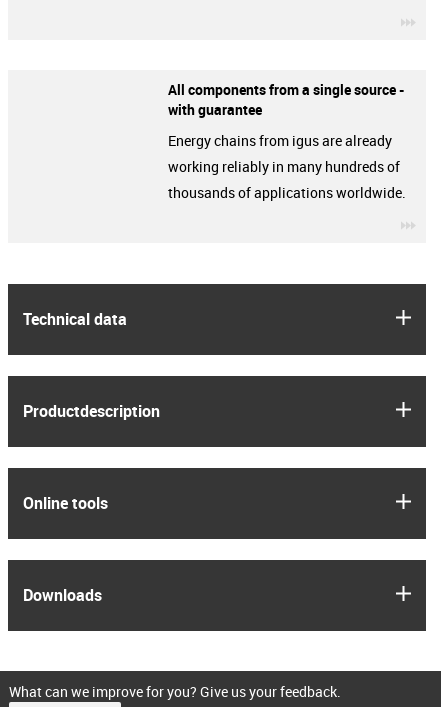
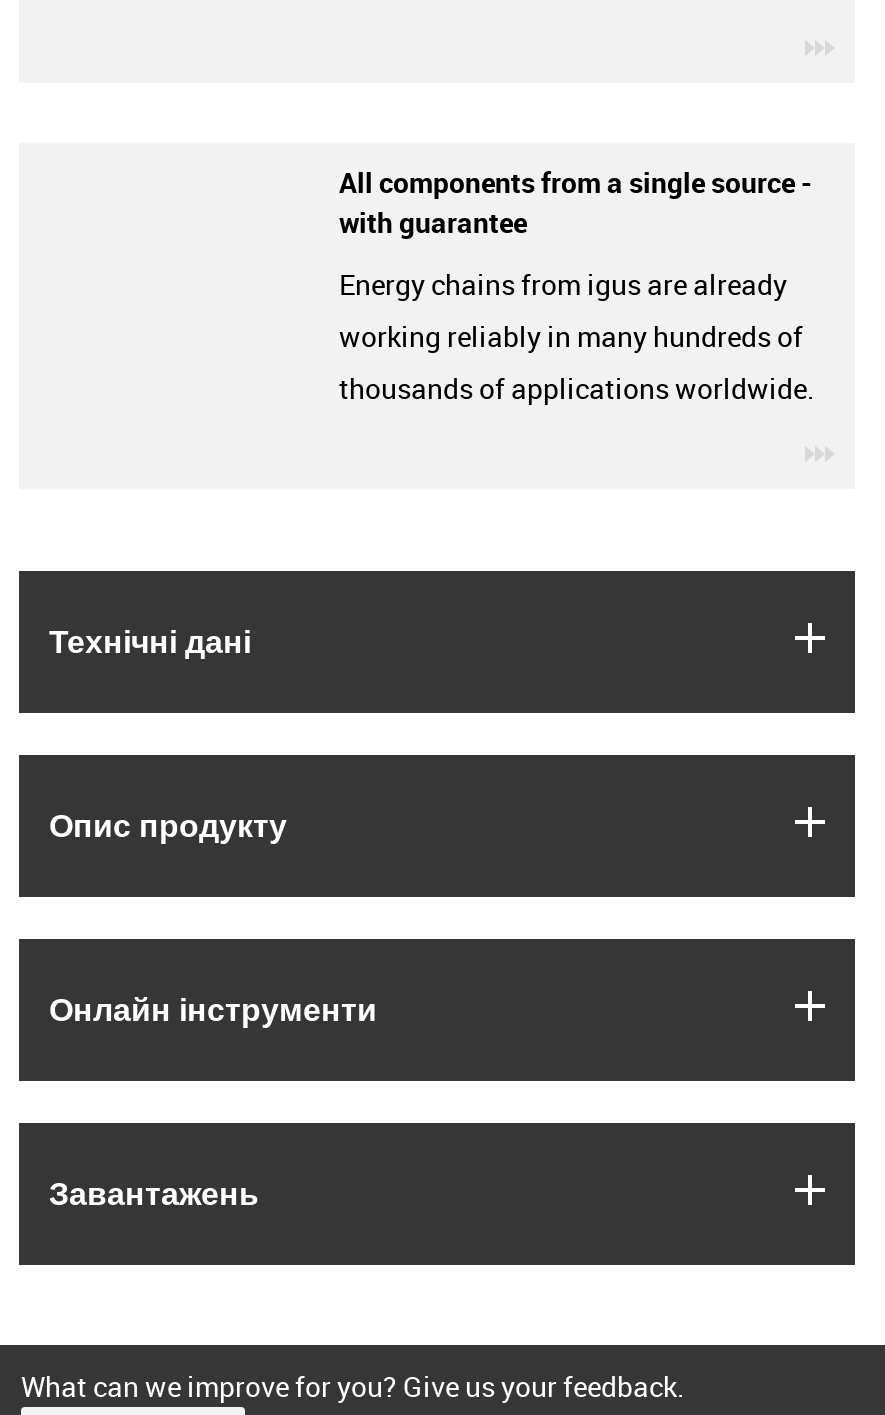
- Technical data
+ Технічні дані

- Productdescription
+ Опис продукту

- Online tools
+ Онлайн інструменти

- Downloads
+ Завантажень
